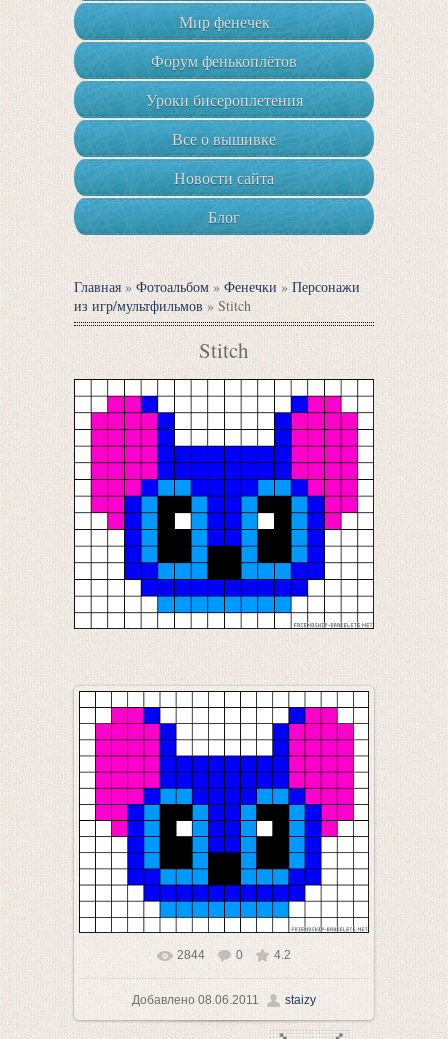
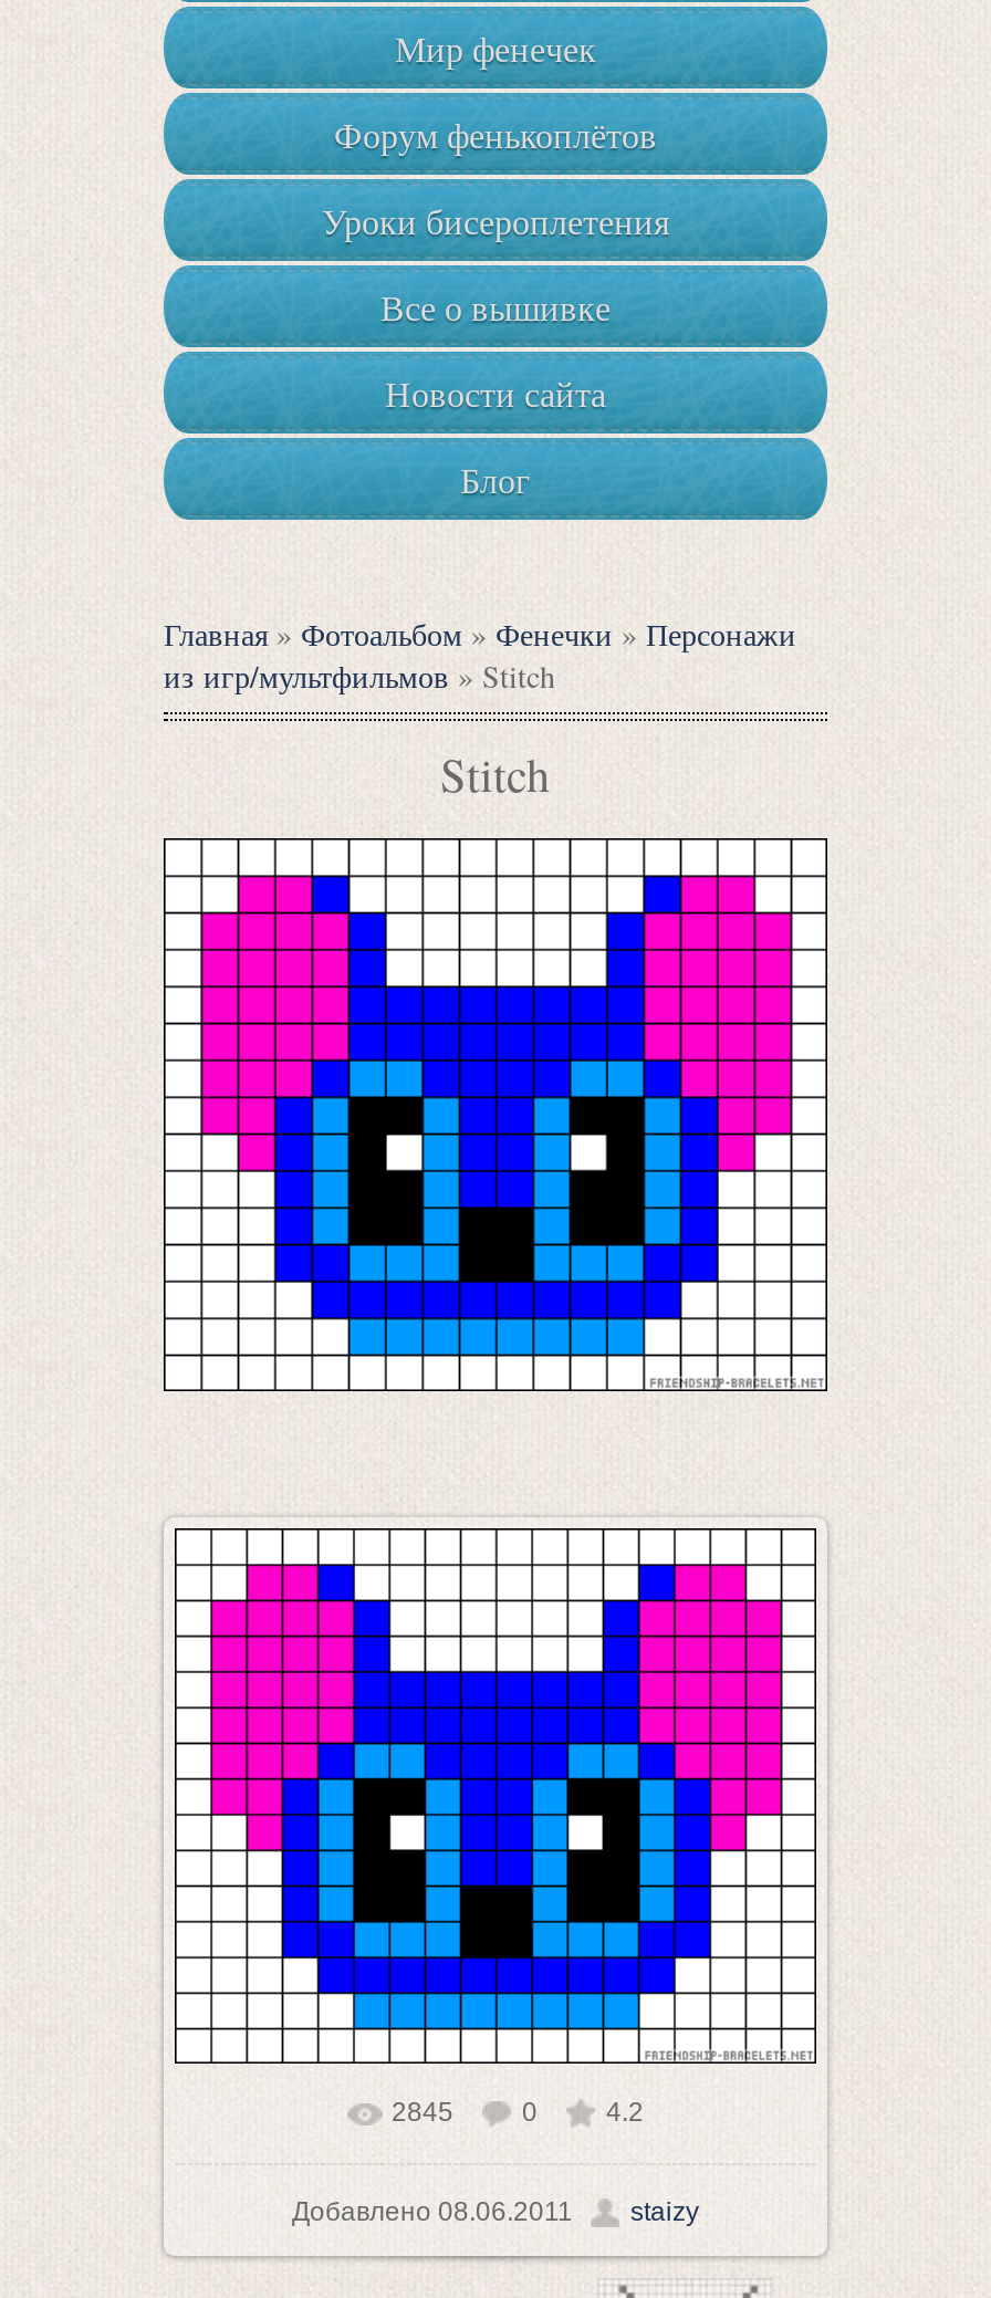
- 2844
+ 2845
